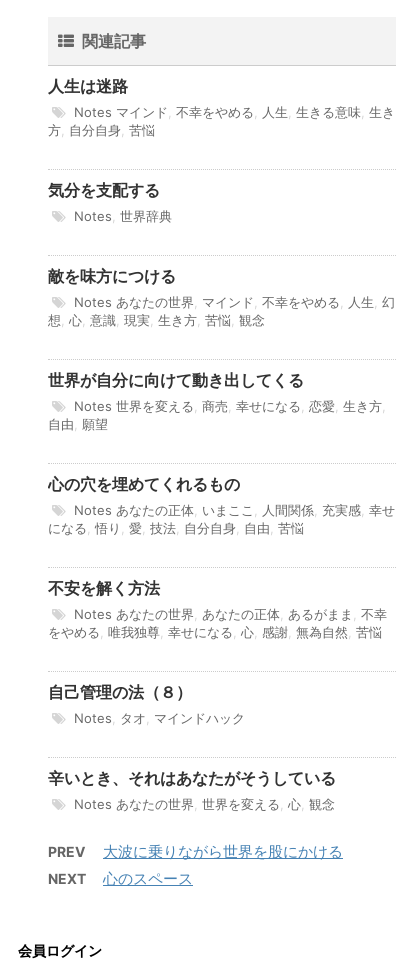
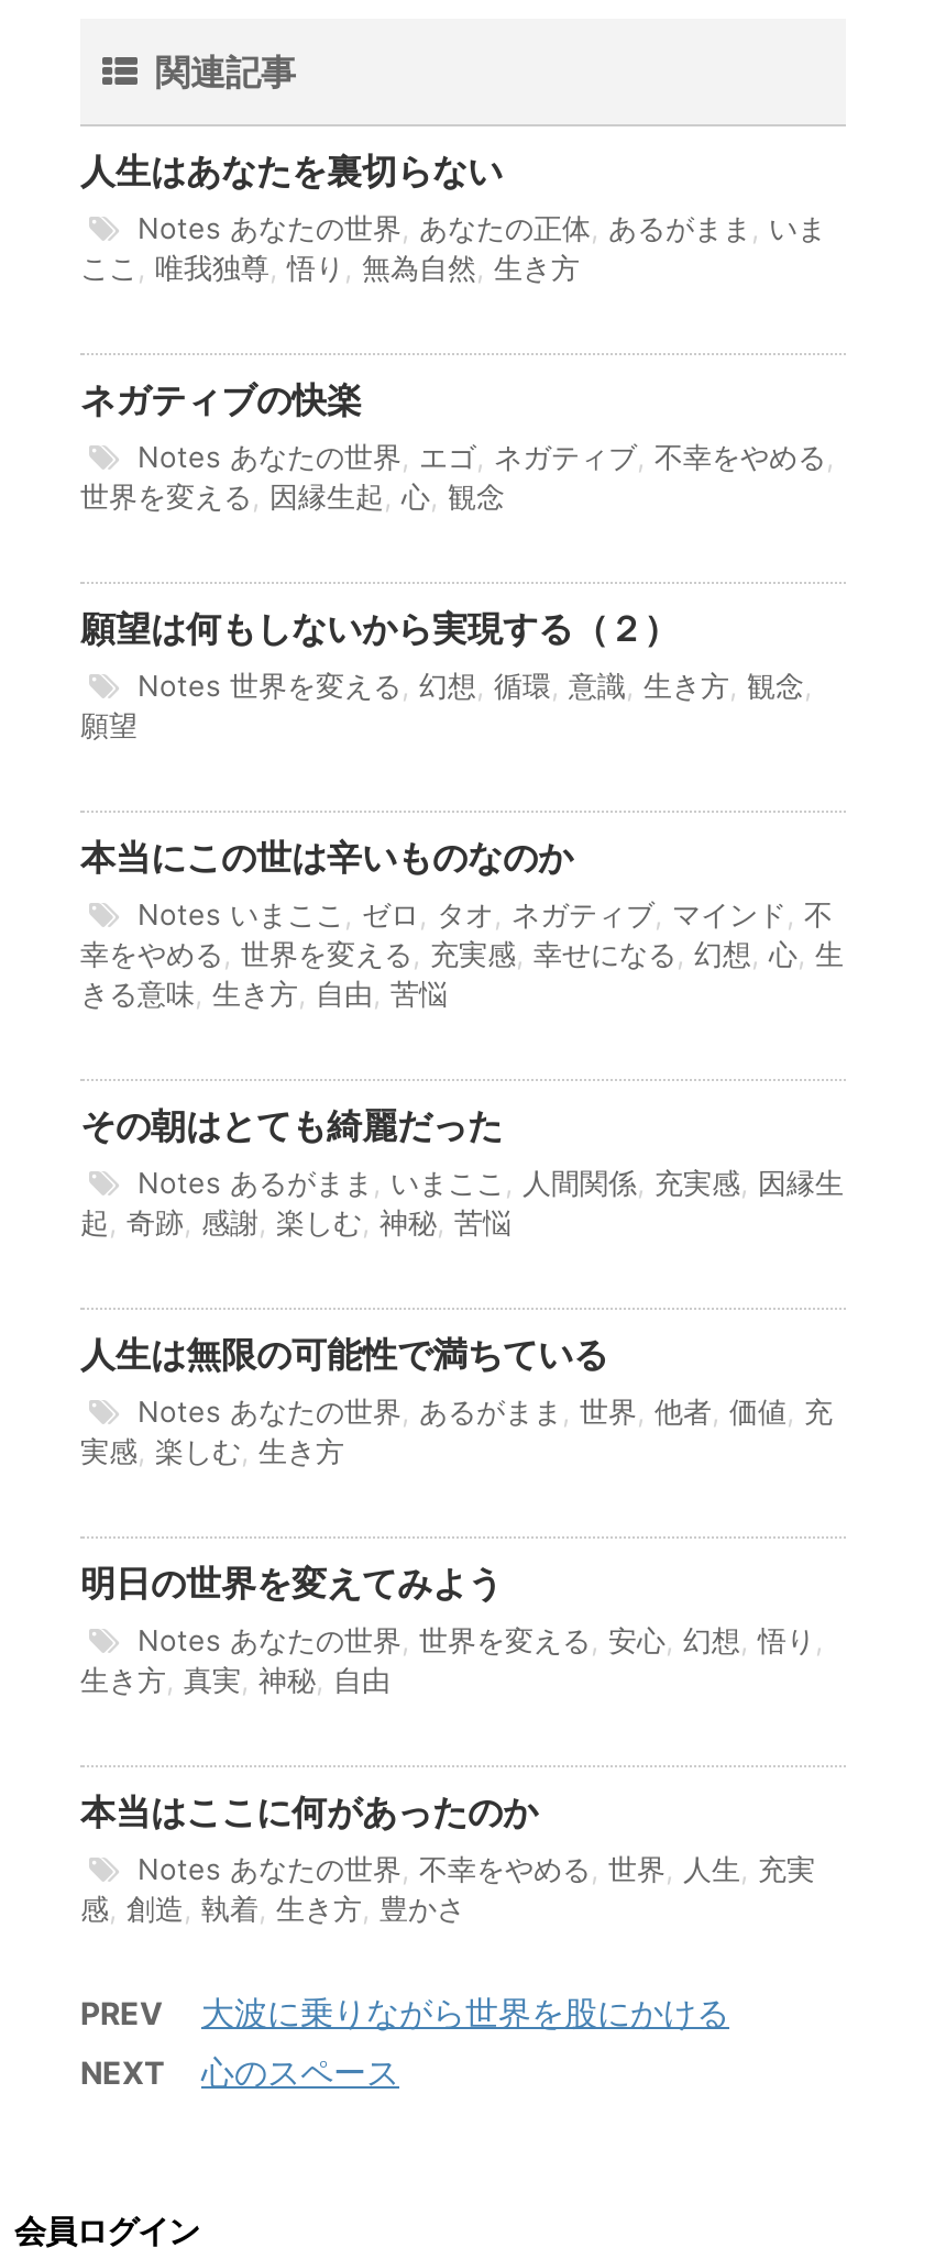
- 人生は迷路
- Notes マインド,不幸をやめる,人生,生きる意味,生き
- 方,自分自身,苦悩
+ 人生はあなたを裏切らない
+ Notes あなたの世界,あなたの正体,あるがまま,いま
+ ここ,唯我独尊,悟り,無為自然,生き方

- 気分を支配する
- Notes,世界辞典
+ ネガティブの快楽
+ Notes あなたの世界,エゴ,ネガティブ,不幸をやめる,
+ 世界を変える,因縁生起,心,観念

- 敵を味方につける
- Notes あなたの世界,マインド,不幸をやめる,人生,幻
- 想,心,意識,現実,生き方,苦悩,観念
+ 願望は何もしないから実現する（２）
+ Notes 世界を変える,幻想,循環,意識,生き方,観念,
+ 願望

- 世界が自分に向けて動き出してくる
- Notes 世界を変える,商売,幸せになる,恋愛,生き方,
- 自由,願望
+ 本当にこの世は辛いものなのか
+ Notes いまここ,ゼロ,タオ,ネガティブ,マインド,不
+ 幸をやめる,世界を変える,充実感,幸せになる,幻想,心,生
+ きる意味,生き方,自由,苦悩

- 心の穴を埋めてくれるもの
- Notes あなたの正体,いまここ,人間関係,充実感,幸せ
- になる,悟り,愛,技法,自分自身,自由,苦悩
+ その朝はとても綺麗だった
+ Notes あるがまま,いまここ,人間関係,充実感,因縁生
+ 起,奇跡,感謝,楽しむ,神秘,苦悩

- 不安を解く方法
- Notes あなたの世界,あなたの正体,あるがまま,不幸
- をやめる,唯我独尊,幸せになる,心,感謝,無為自然,苦悩
+ 人生は無限の可能性で満ちている
+ Notes あなたの世界,あるがまま,世界,他者,価値,充
+ 実感,楽しむ,生き方

- 自己管理の法（８）
- Notes,タオ,マインドハック
+ 明日の世界を変えてみよう
+ Notes あなたの世界,世界を変える,安心,幻想,悟り,
+ 生き方,真実,神秘,自由

- 辛いとき、それはあなたがそうしている
- Notes あなたの世界,世界を変える,心,観念
+ 本当はここに何があったのか
+ Notes あなたの世界,不幸をやめる,世界,人生,充実
+ 感,創造,執着,生き方,豊かさ
